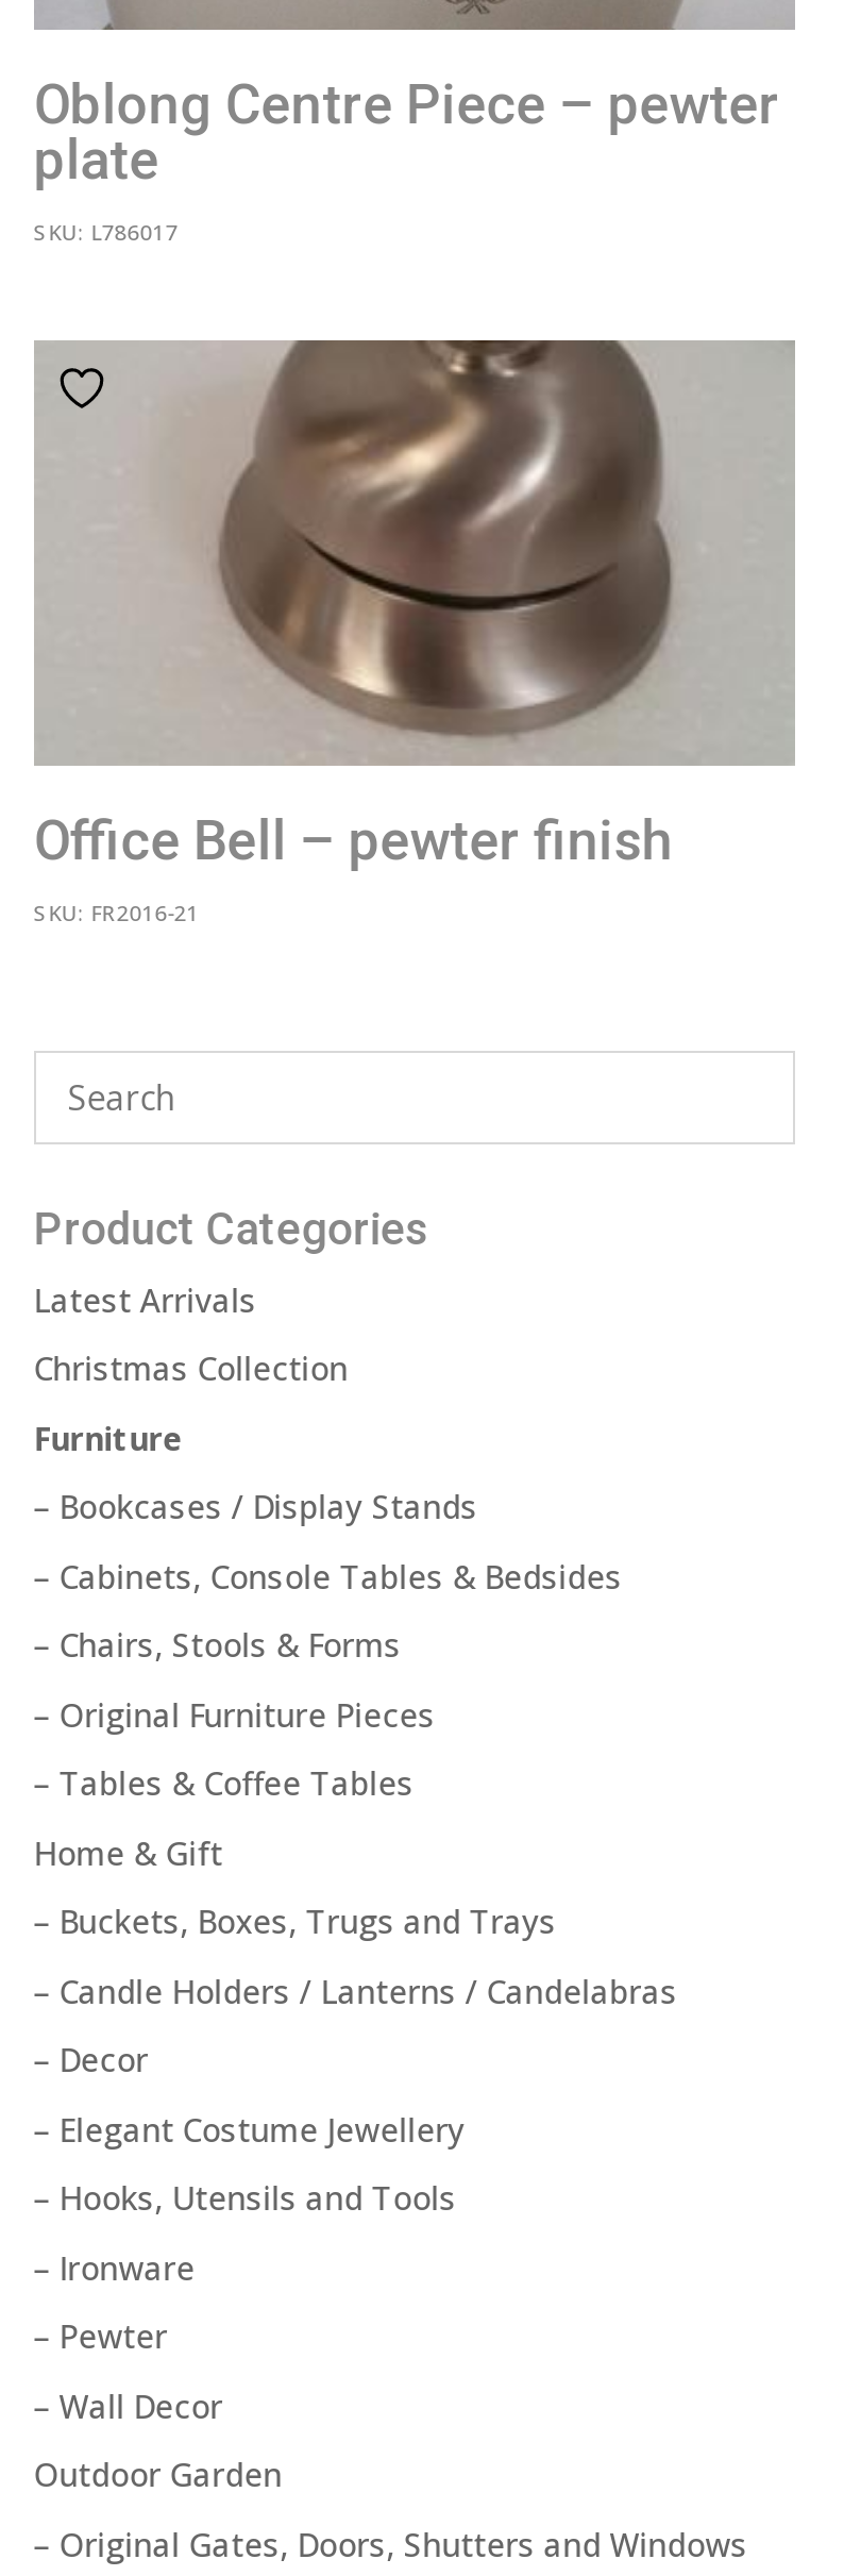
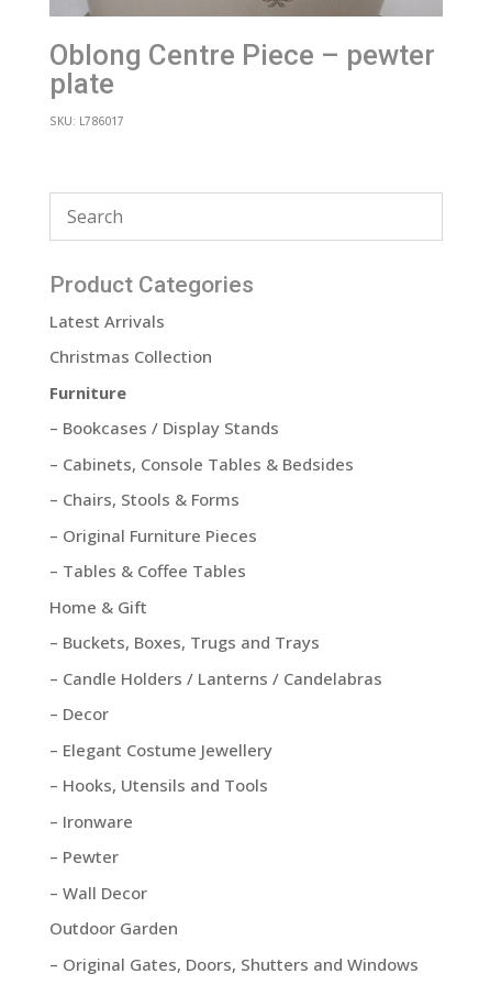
- [image]
- Office Bell – pewter finish
- SKU: FR2016-21
